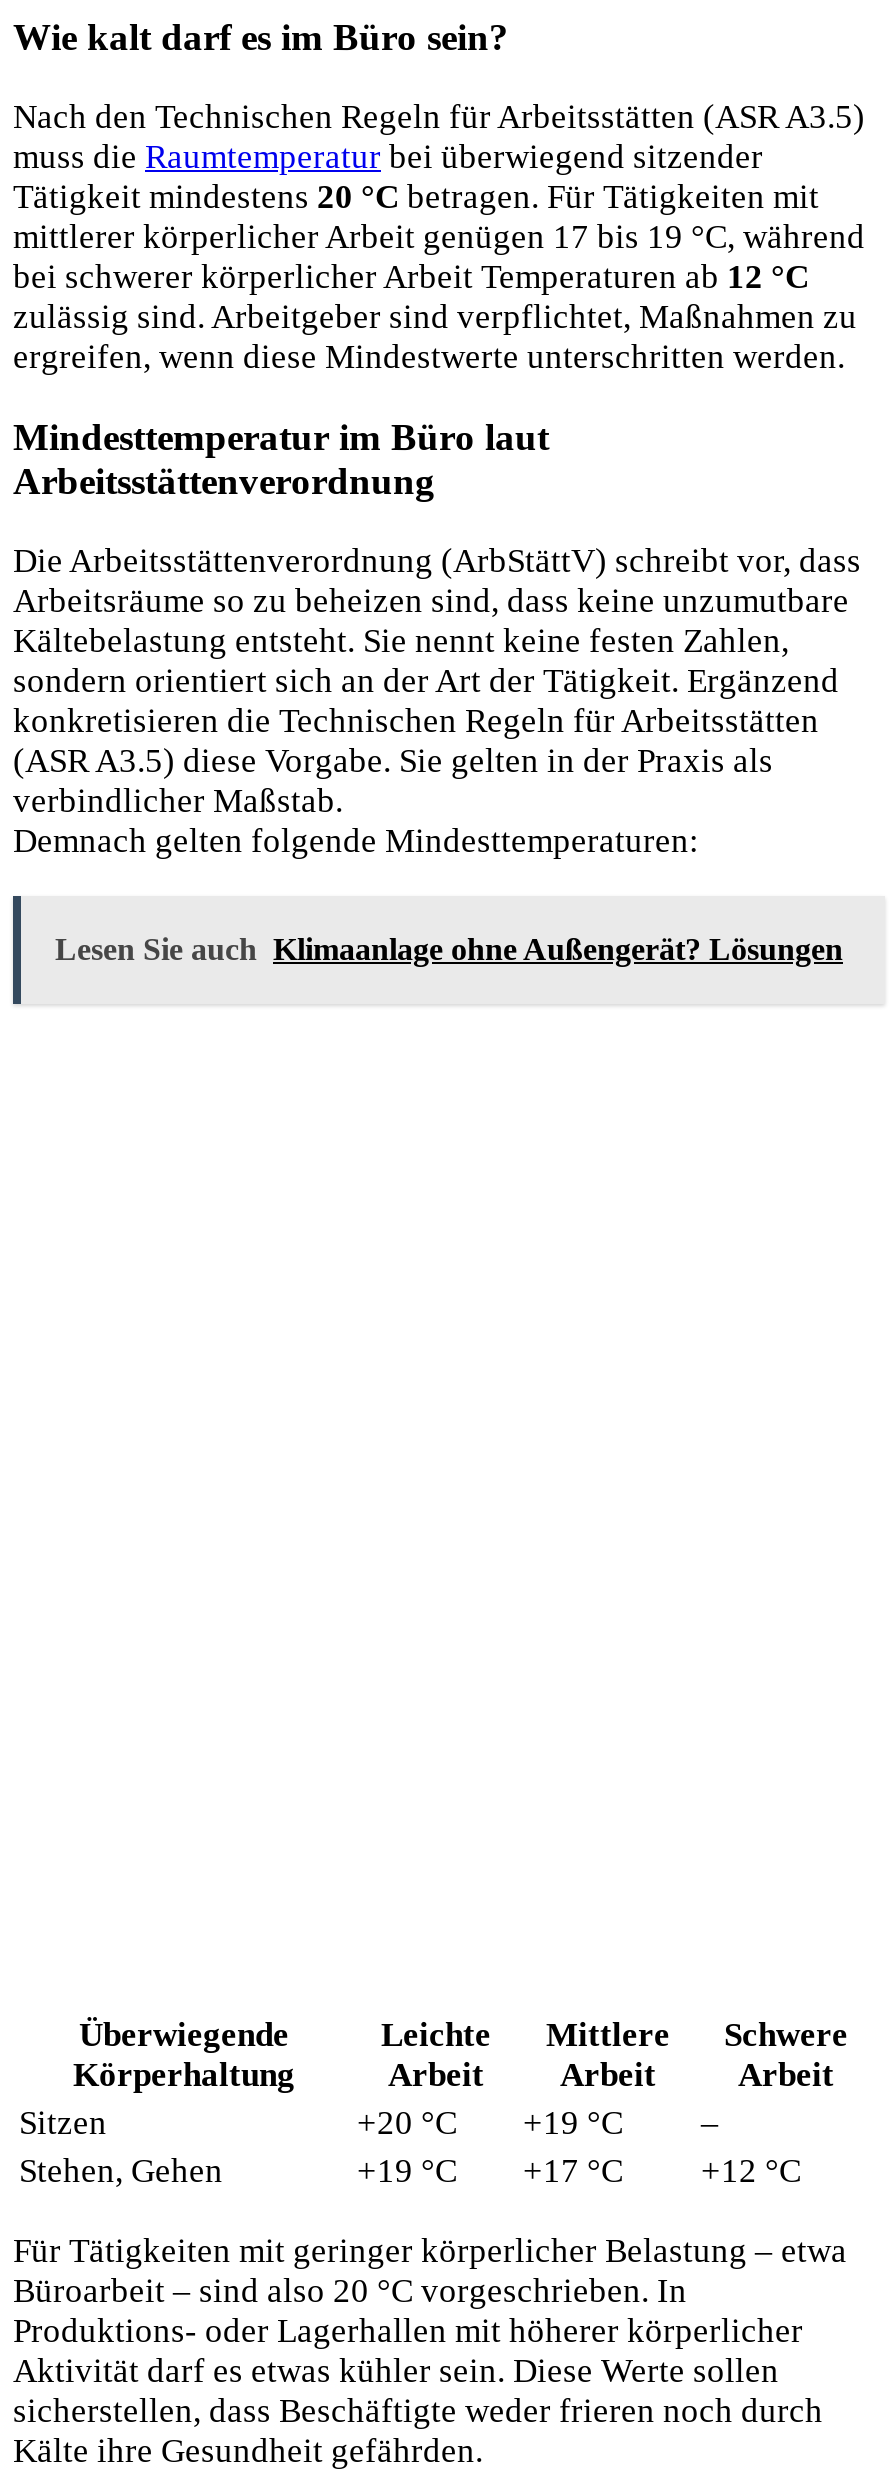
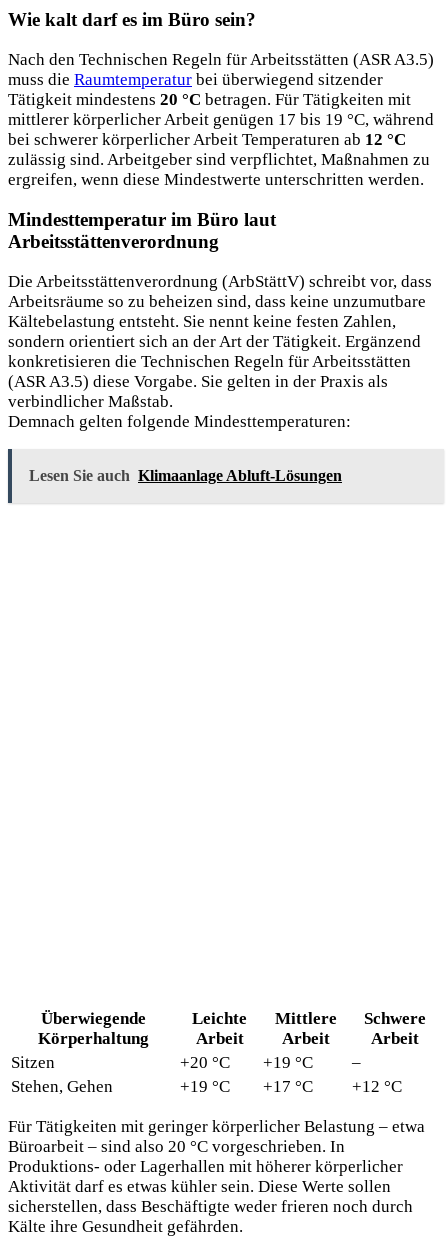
- Lesen Sie auch Klimaanlage ohne Außengerät? Lösungen
+ Lesen Sie auch Klimaanlage Abluft-Lösungen
